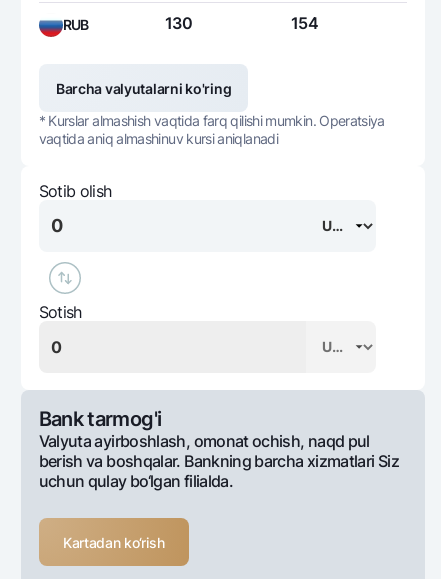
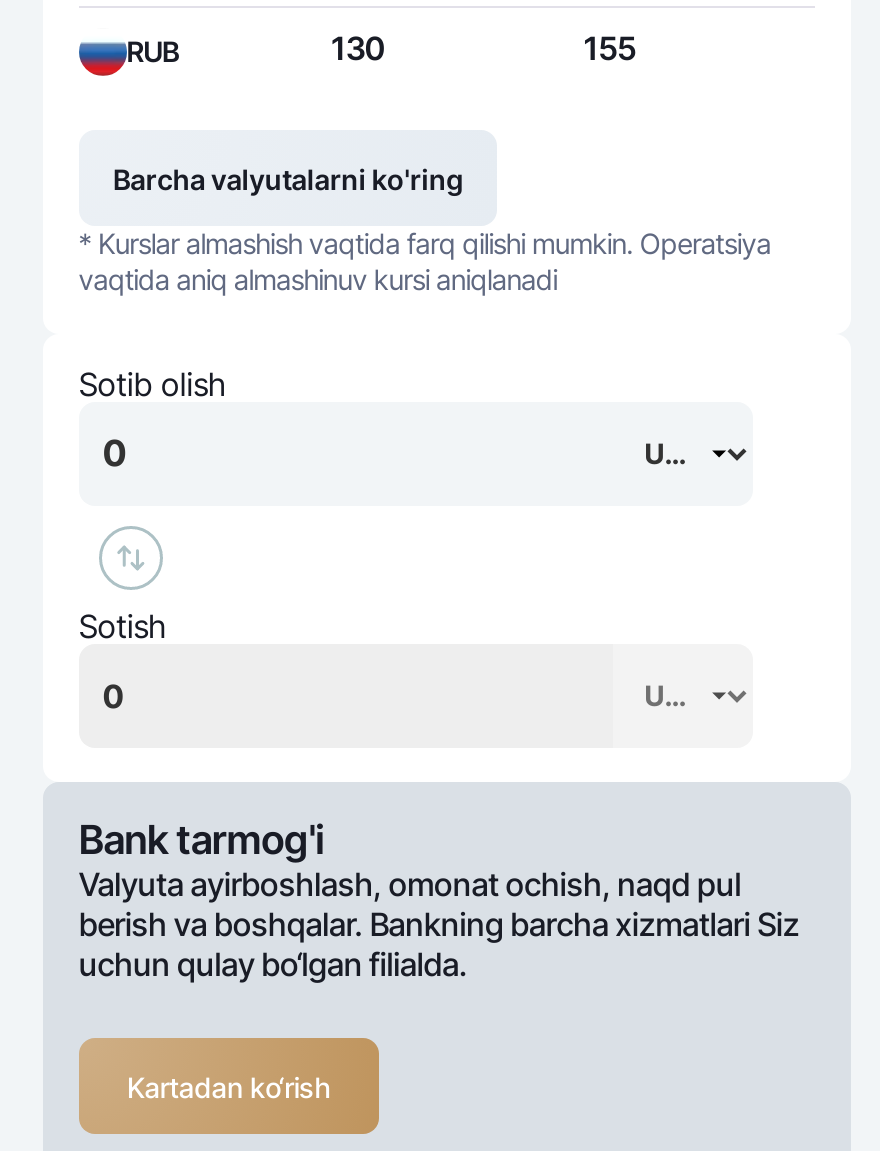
- 154
+ 155
